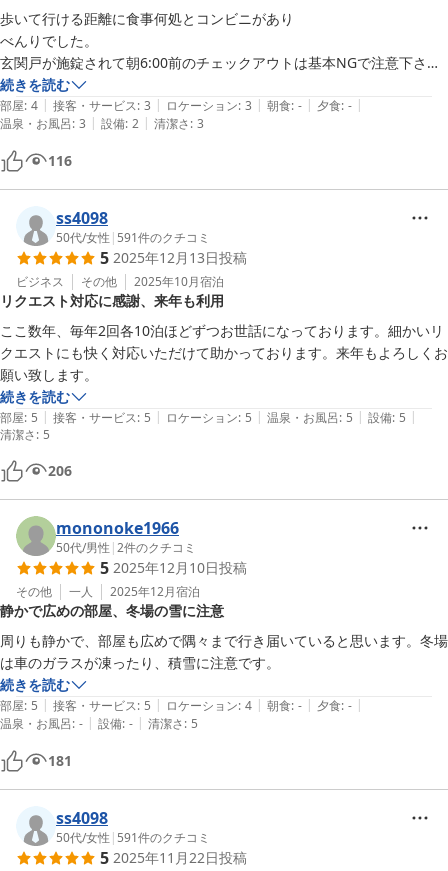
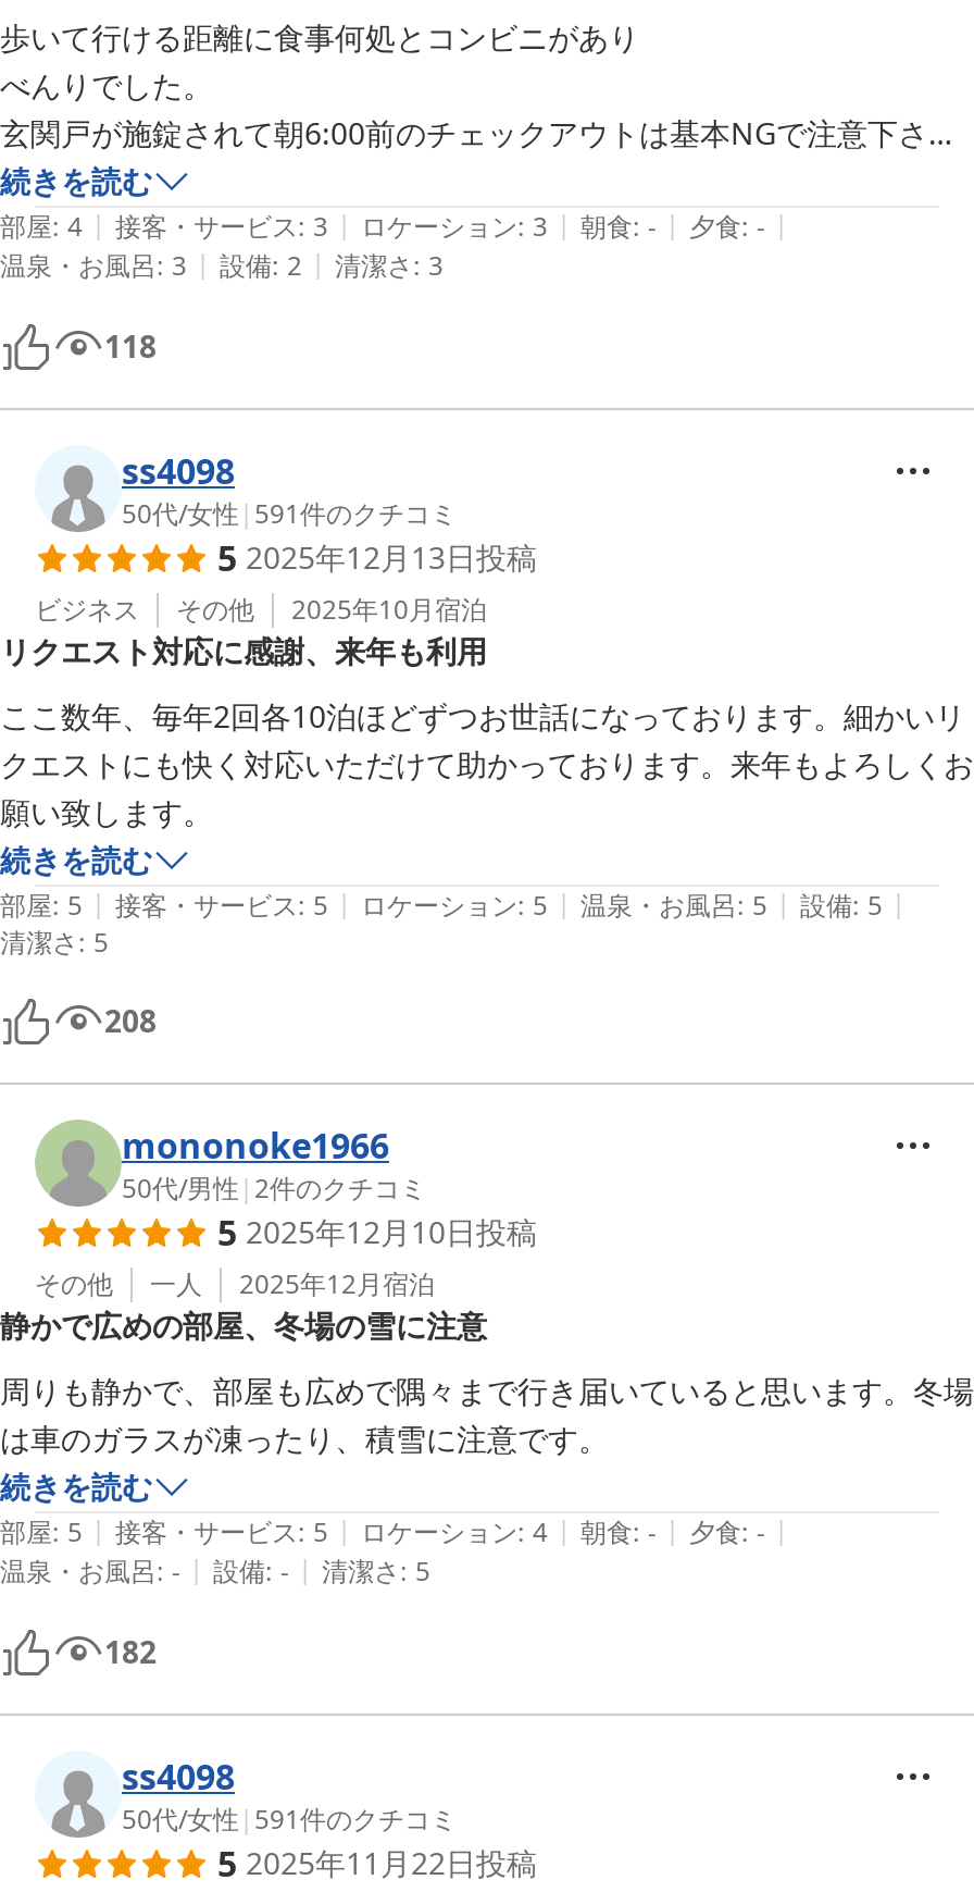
- 116
+ 118

- 206
+ 208

- 181
+ 182
